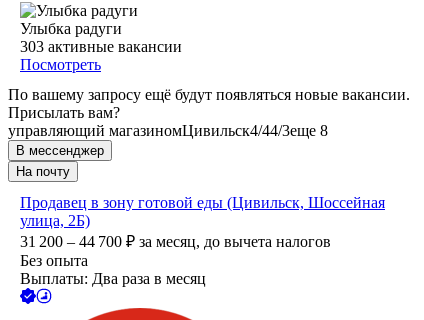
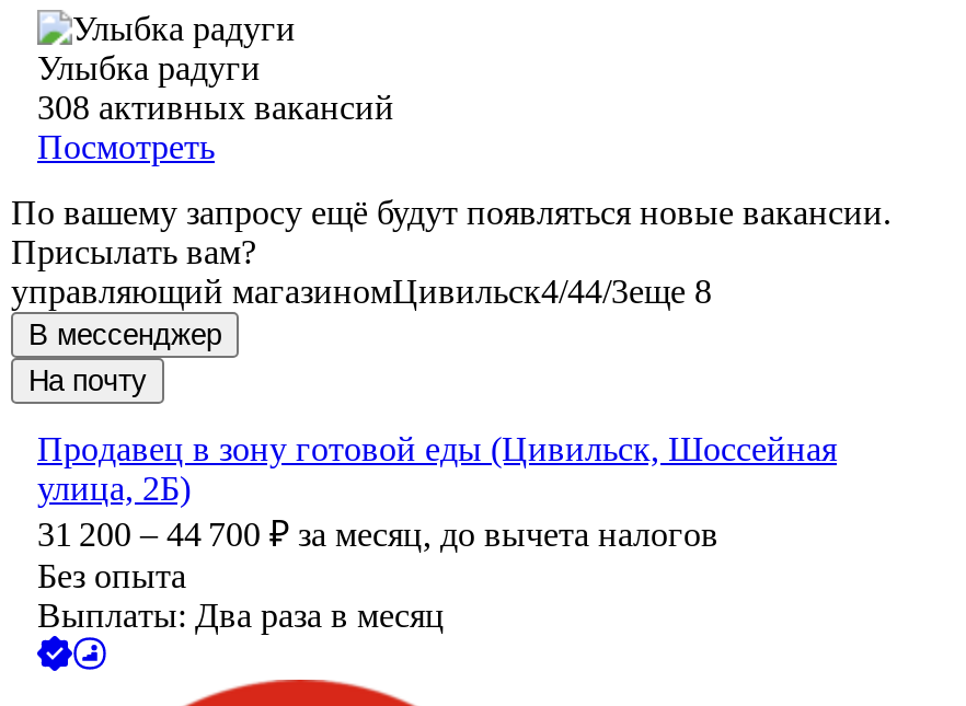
- 303 активные вакансии
+ 308 активных вакансий
